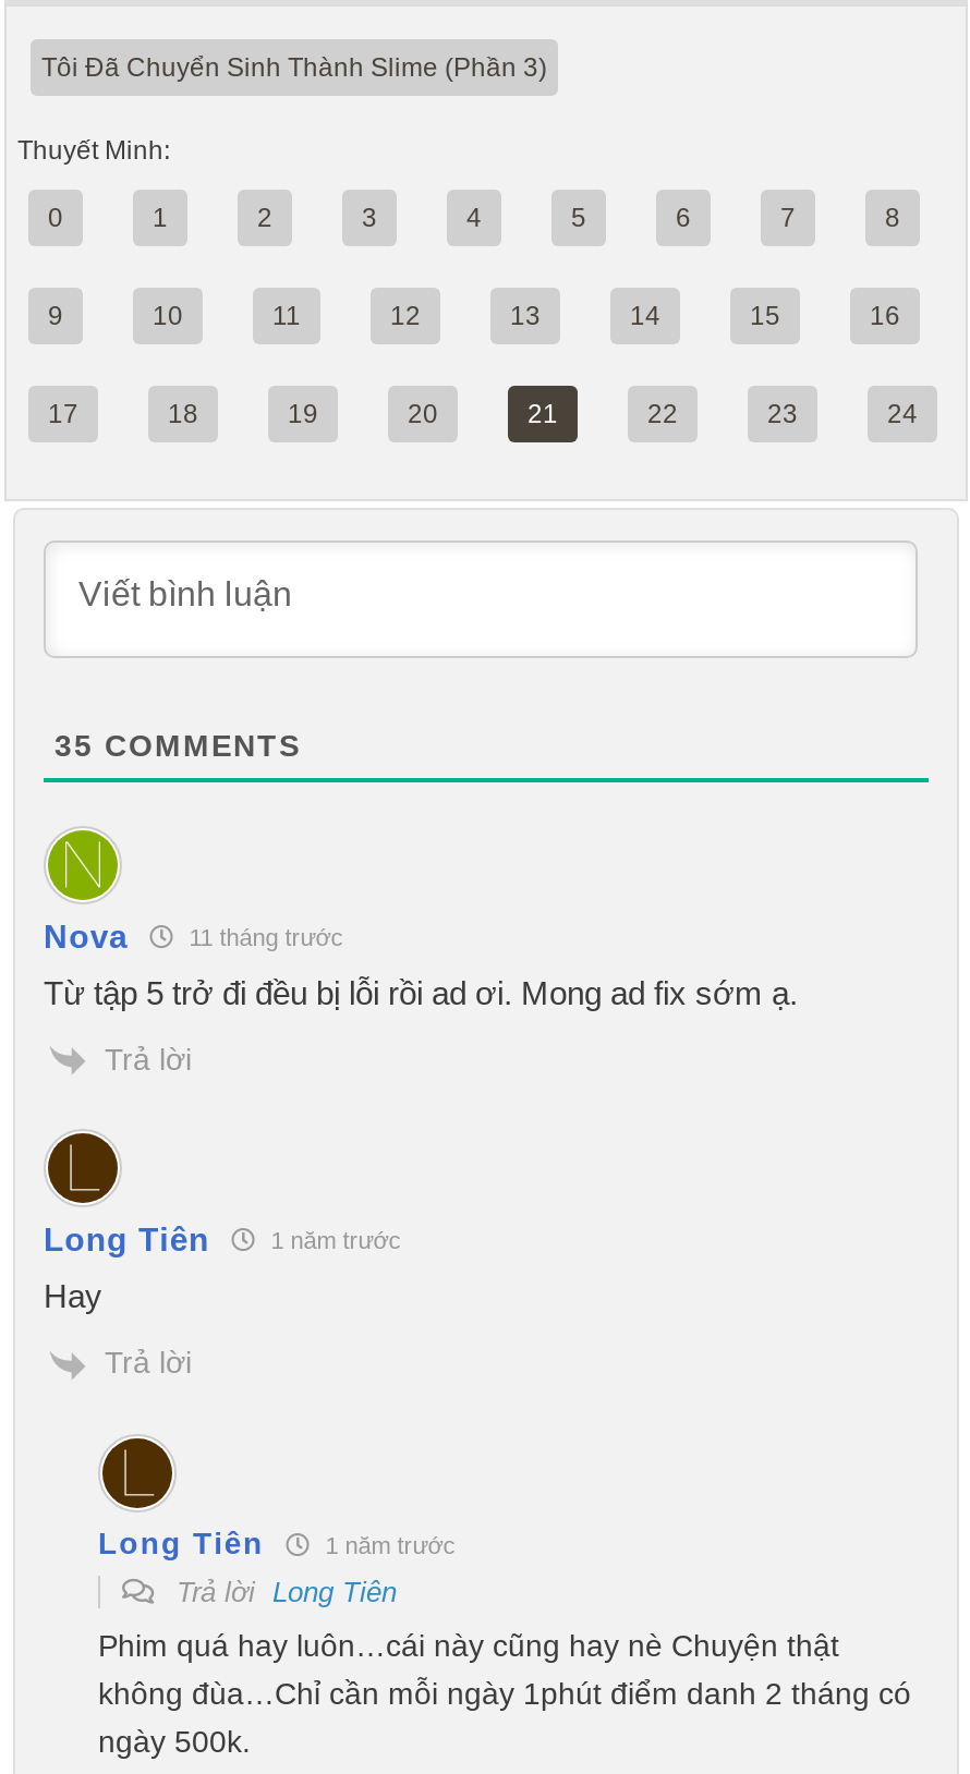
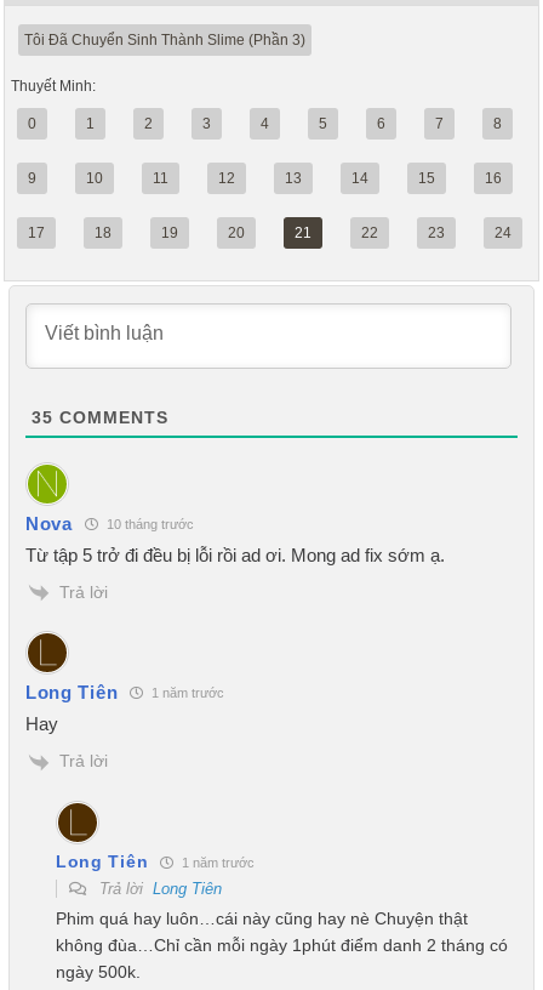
- 11 tháng trước
+ 10 tháng trước
